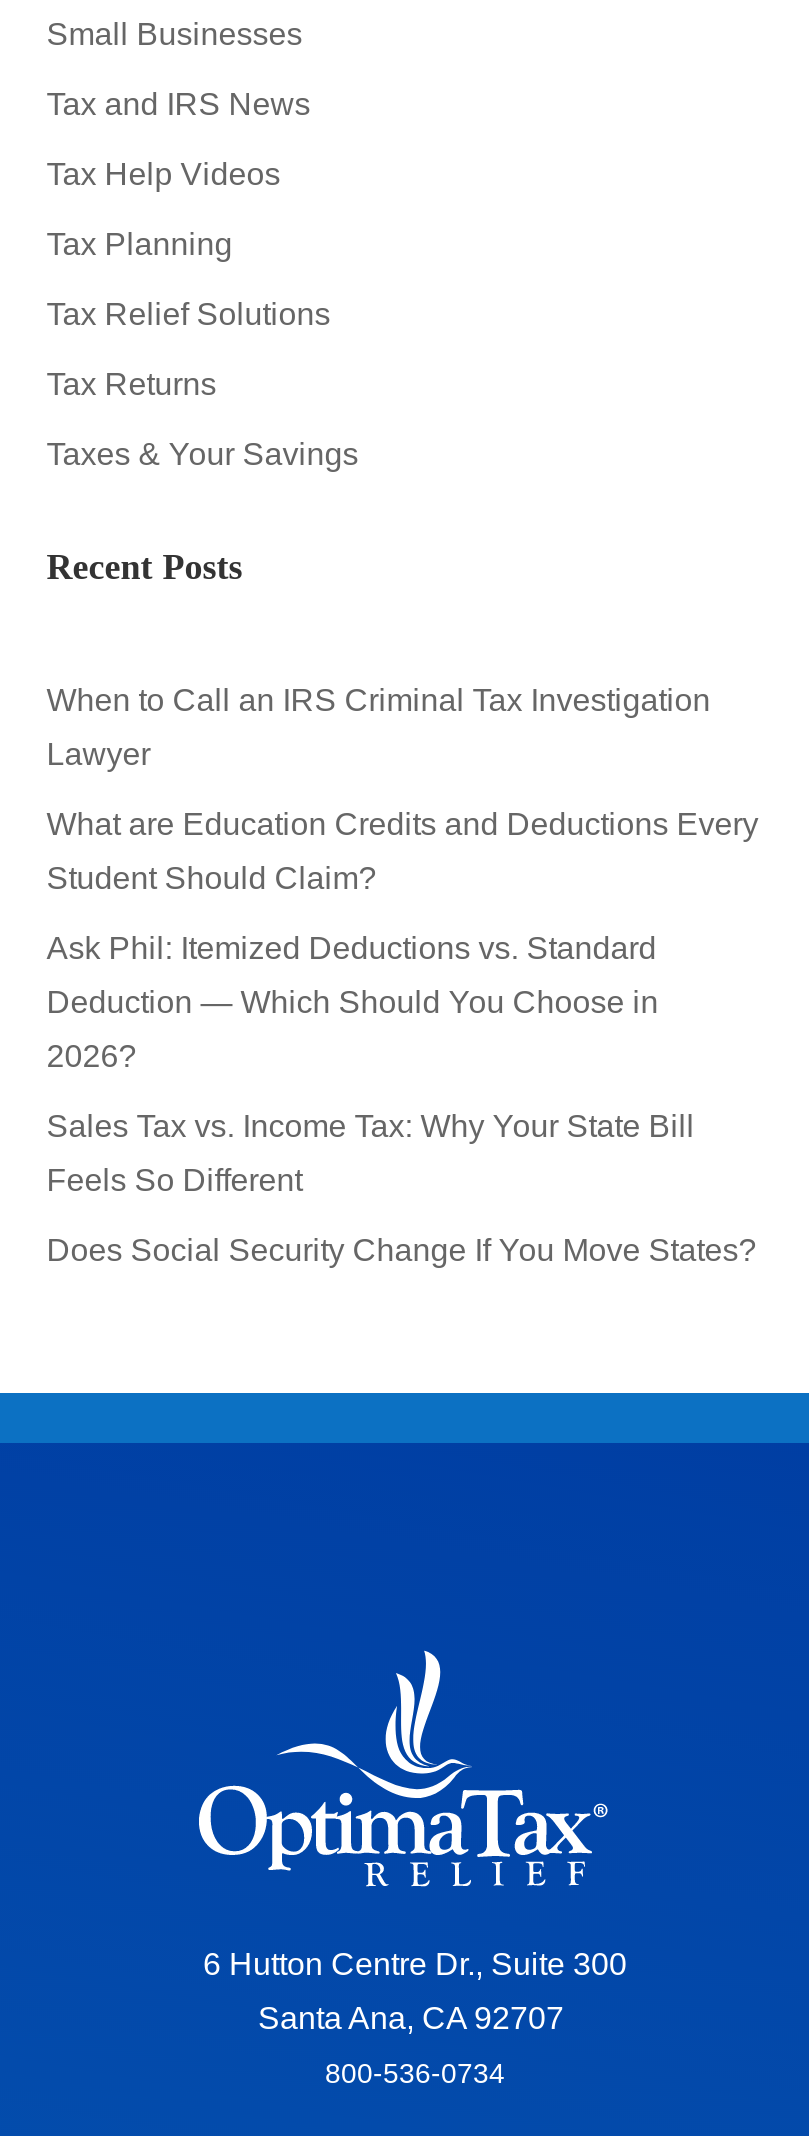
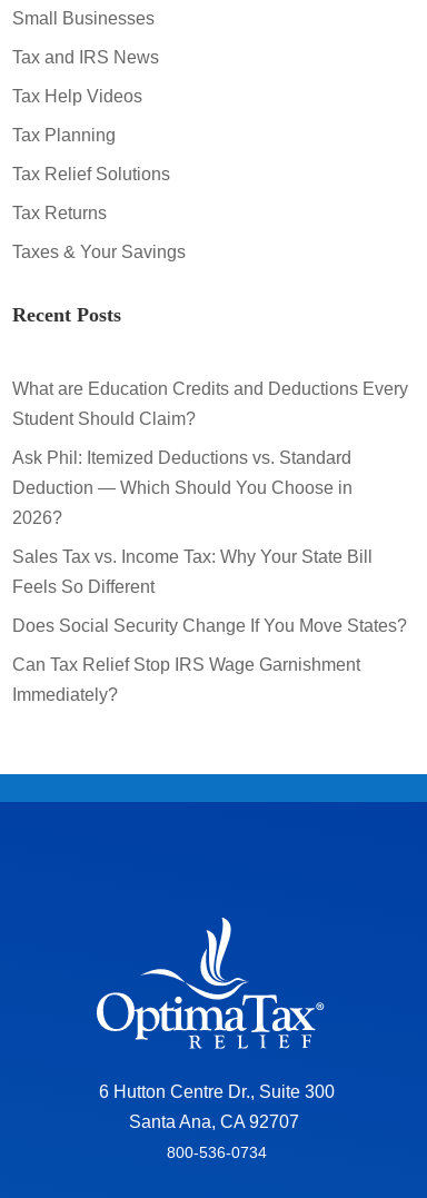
- When to Call an IRS Criminal Tax Investigation
- Lawyer

moved up: What are Education Credits and Deductions Every | Student Should Claim? | Ask Phil: Itemized Deductions vs. Standard | Deduction — Which Should You Choose in | 2026? | Sales Tax vs. Income Tax: Why Your State Bill | Feels So Different | Does Social Security Change If You Move States?

+ Can Tax Relief Stop IRS Wage Garnishment
+ Immediately?
